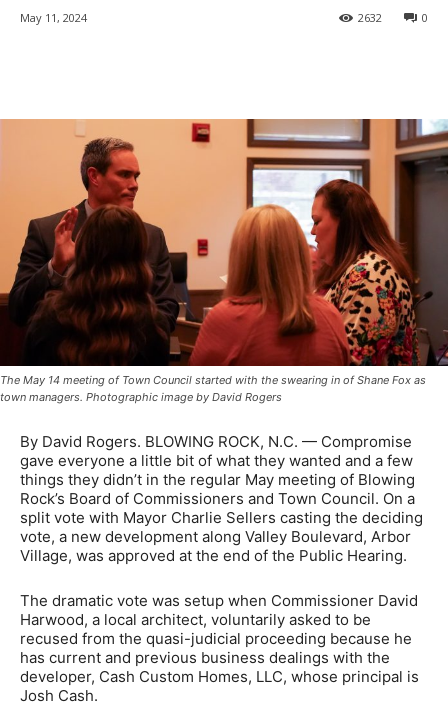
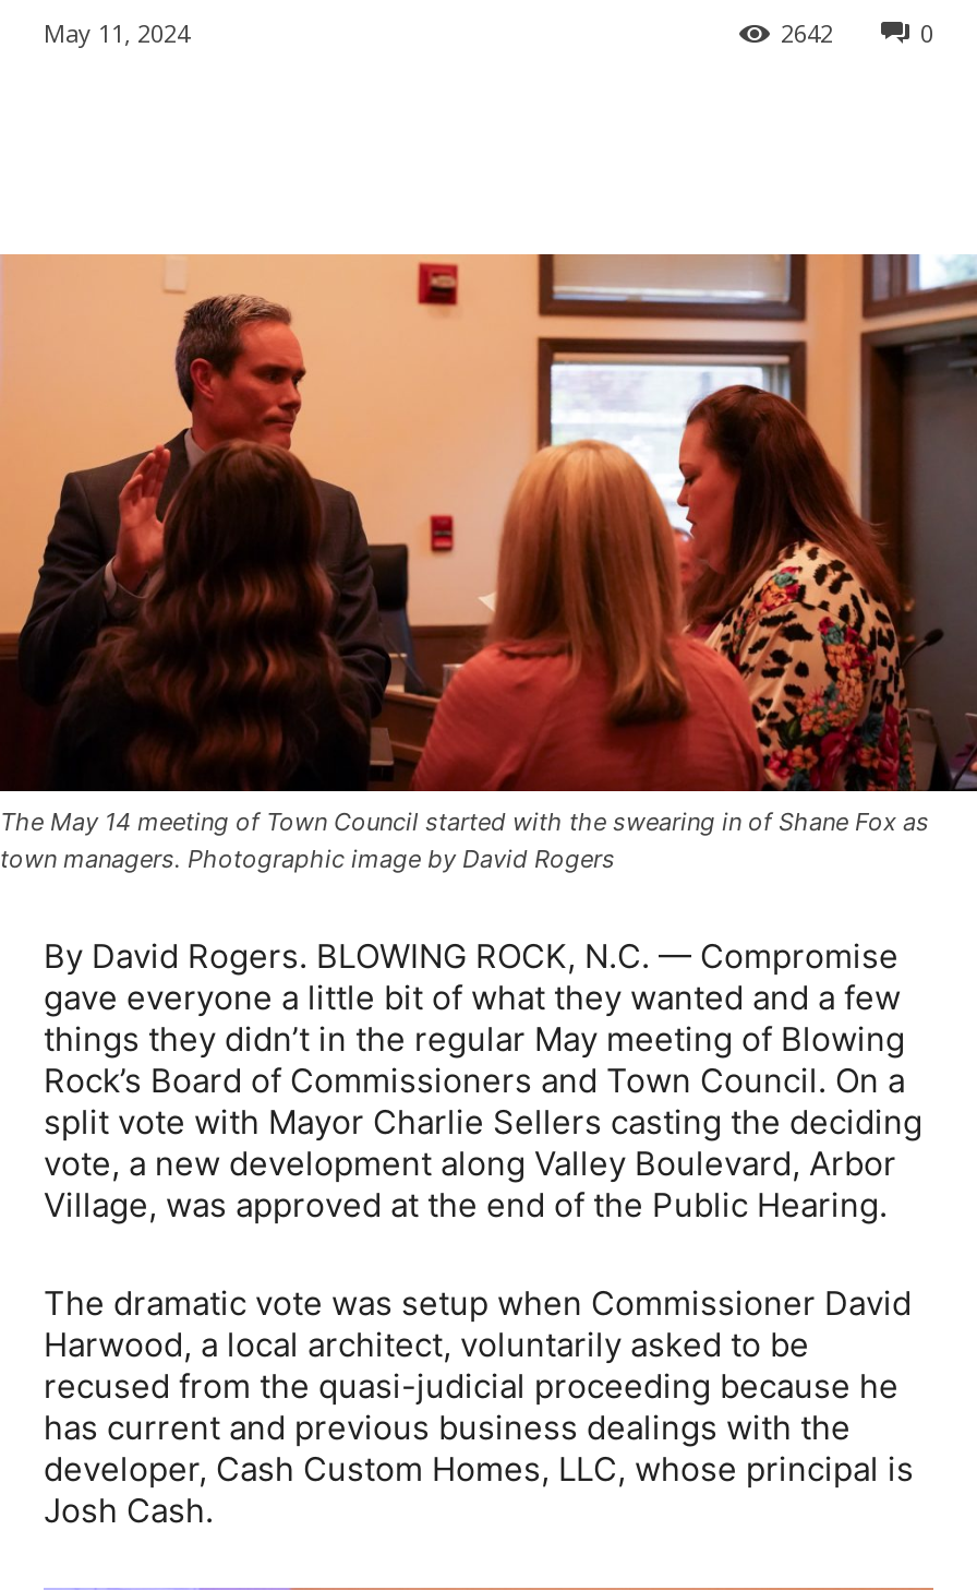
- 2632
+ 2642
